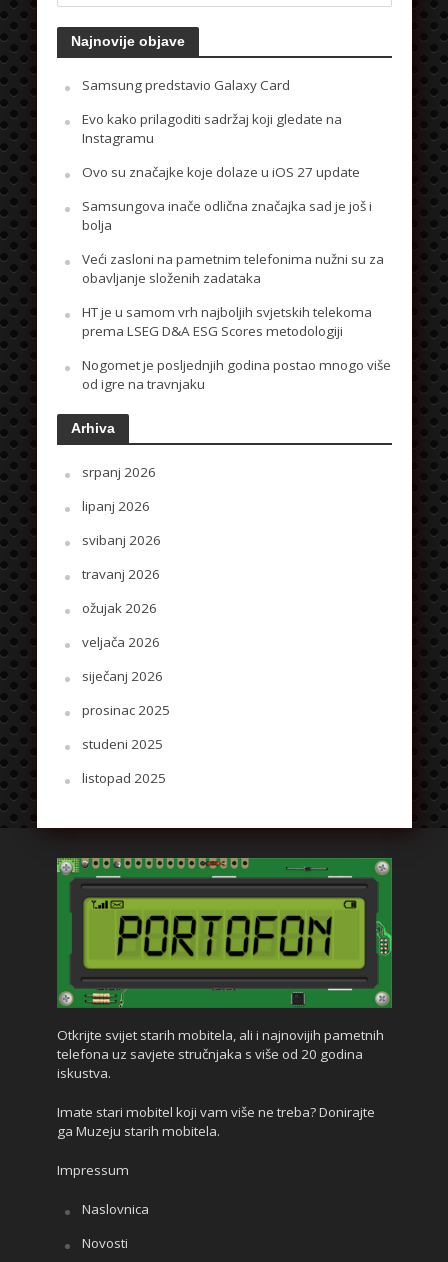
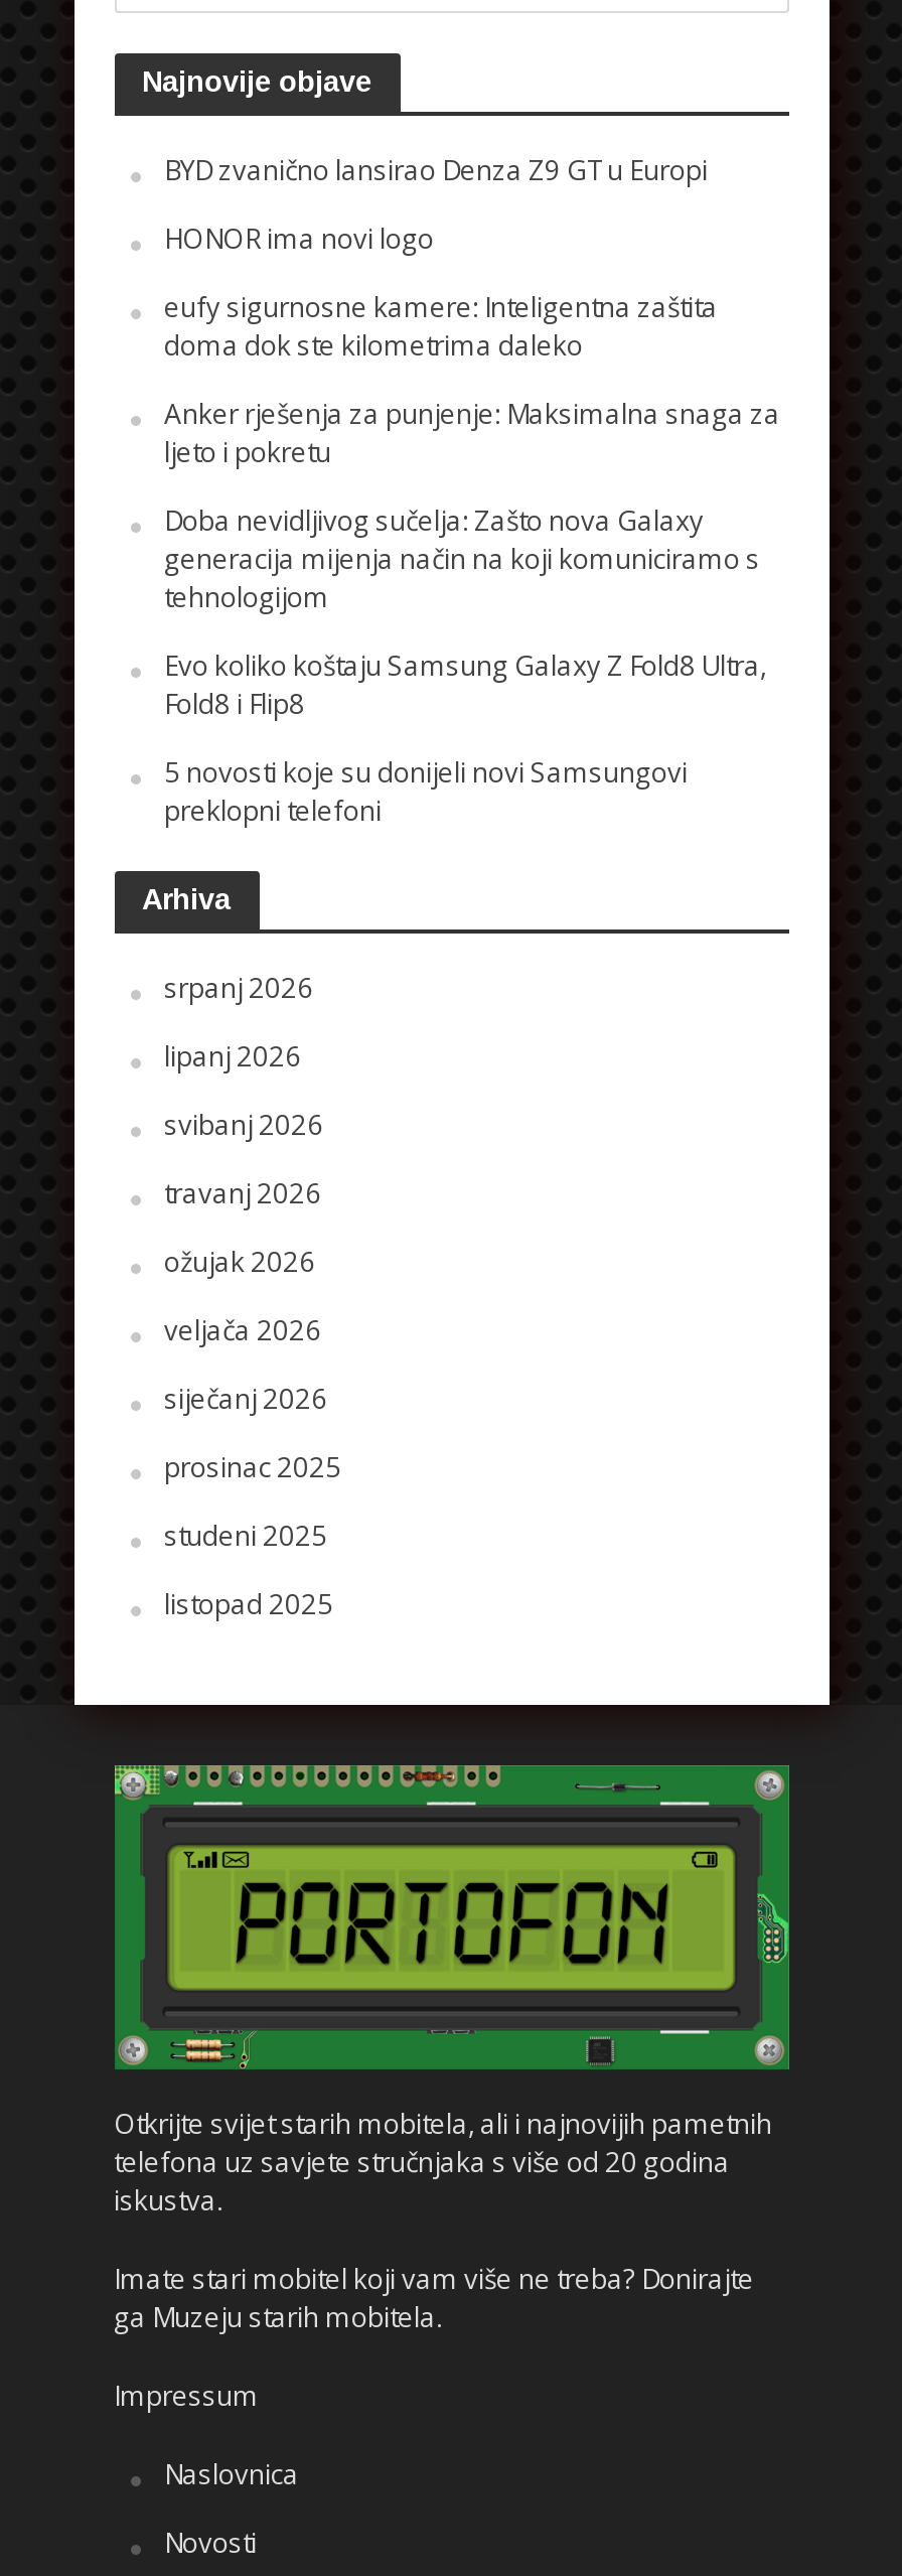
- Samsung predstavio Galaxy Card
+ BYD zvanično lansirao Denza Z9 GT u Europi

- Evo kako prilagoditi sadržaj koji gledate na
- Instagramu
+ HONOR ima novi logo

- Ovo su značajke koje dolaze u iOS 27 update
+ eufy sigurnosne kamere: Inteligentna zaštita
+ doma dok ste kilometrima daleko

- Samsungova inače odlična značajka sad je još i
- bolja
+ Anker rješenja za punjenje: Maksimalna snaga za
+ ljeto i pokretu

- Veći zasloni na pametnim telefonima nužni su za
- obavljanje složenih zadataka
+ Doba nevidljivog sučelja: Zašto nova Galaxy
+ generacija mijenja način na koji komuniciramo s
+ tehnologijom

- HT je u samom vrh najboljih svjetskih telekoma
- prema LSEG D&A ESG Scores metodologiji
+ Evo koliko koštaju Samsung Galaxy Z Fold8 Ultra,
+ Fold8 i Flip8

- Nogomet je posljednjih godina postao mnogo više
- od igre na travnjaku
+ 5 novosti koje su donijeli novi Samsungovi
+ preklopni telefoni
